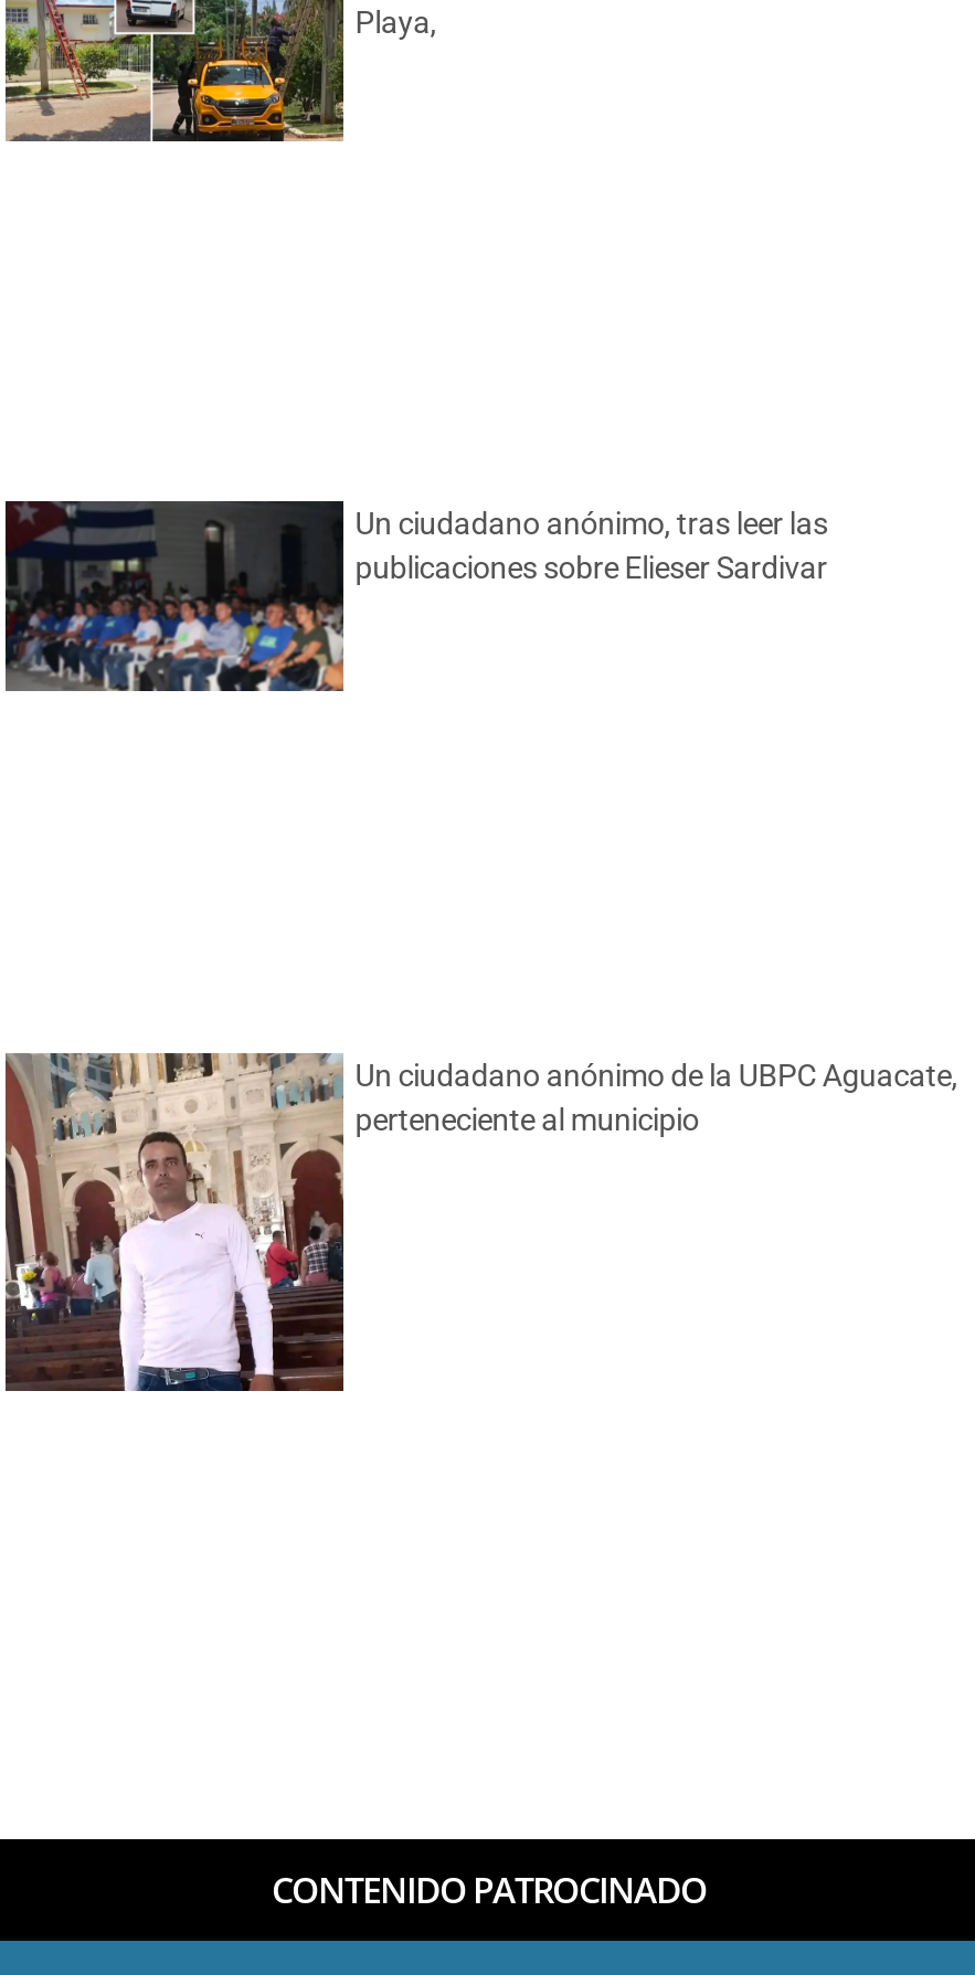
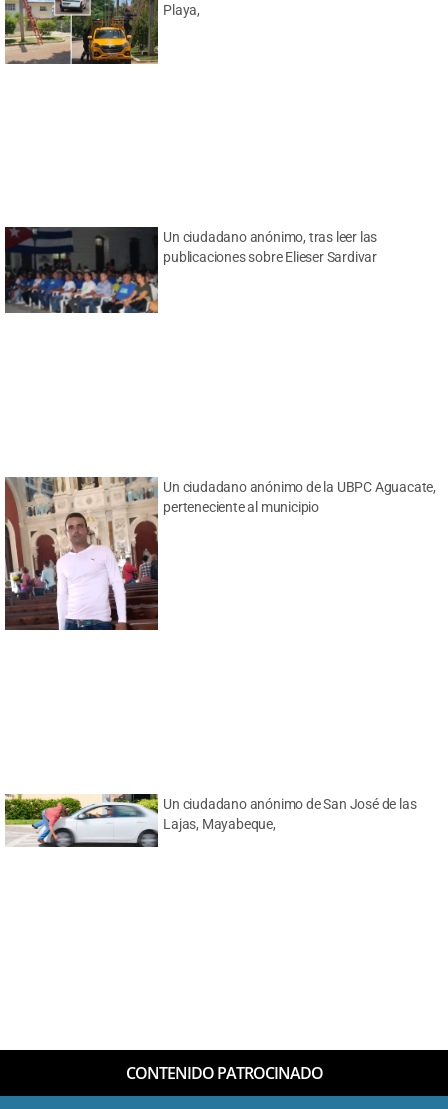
+ [image]
+ Un ciudadano anónimo de San José de las
+ Lajas, Mayabeque,
